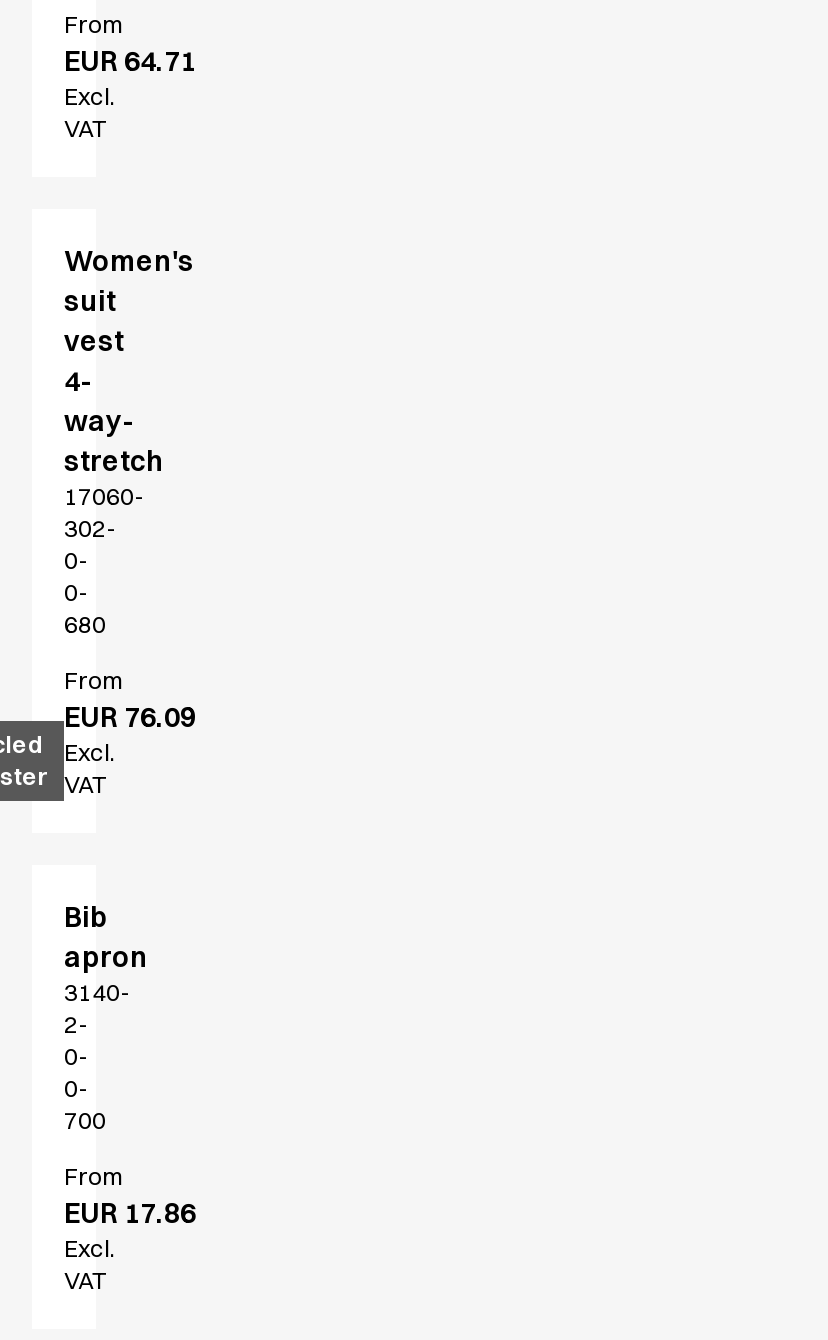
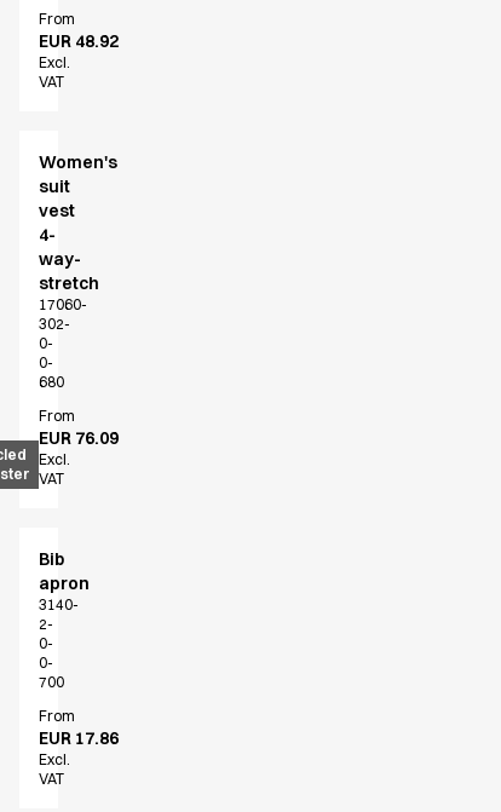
- EUR 64.71
+ EUR 48.92
